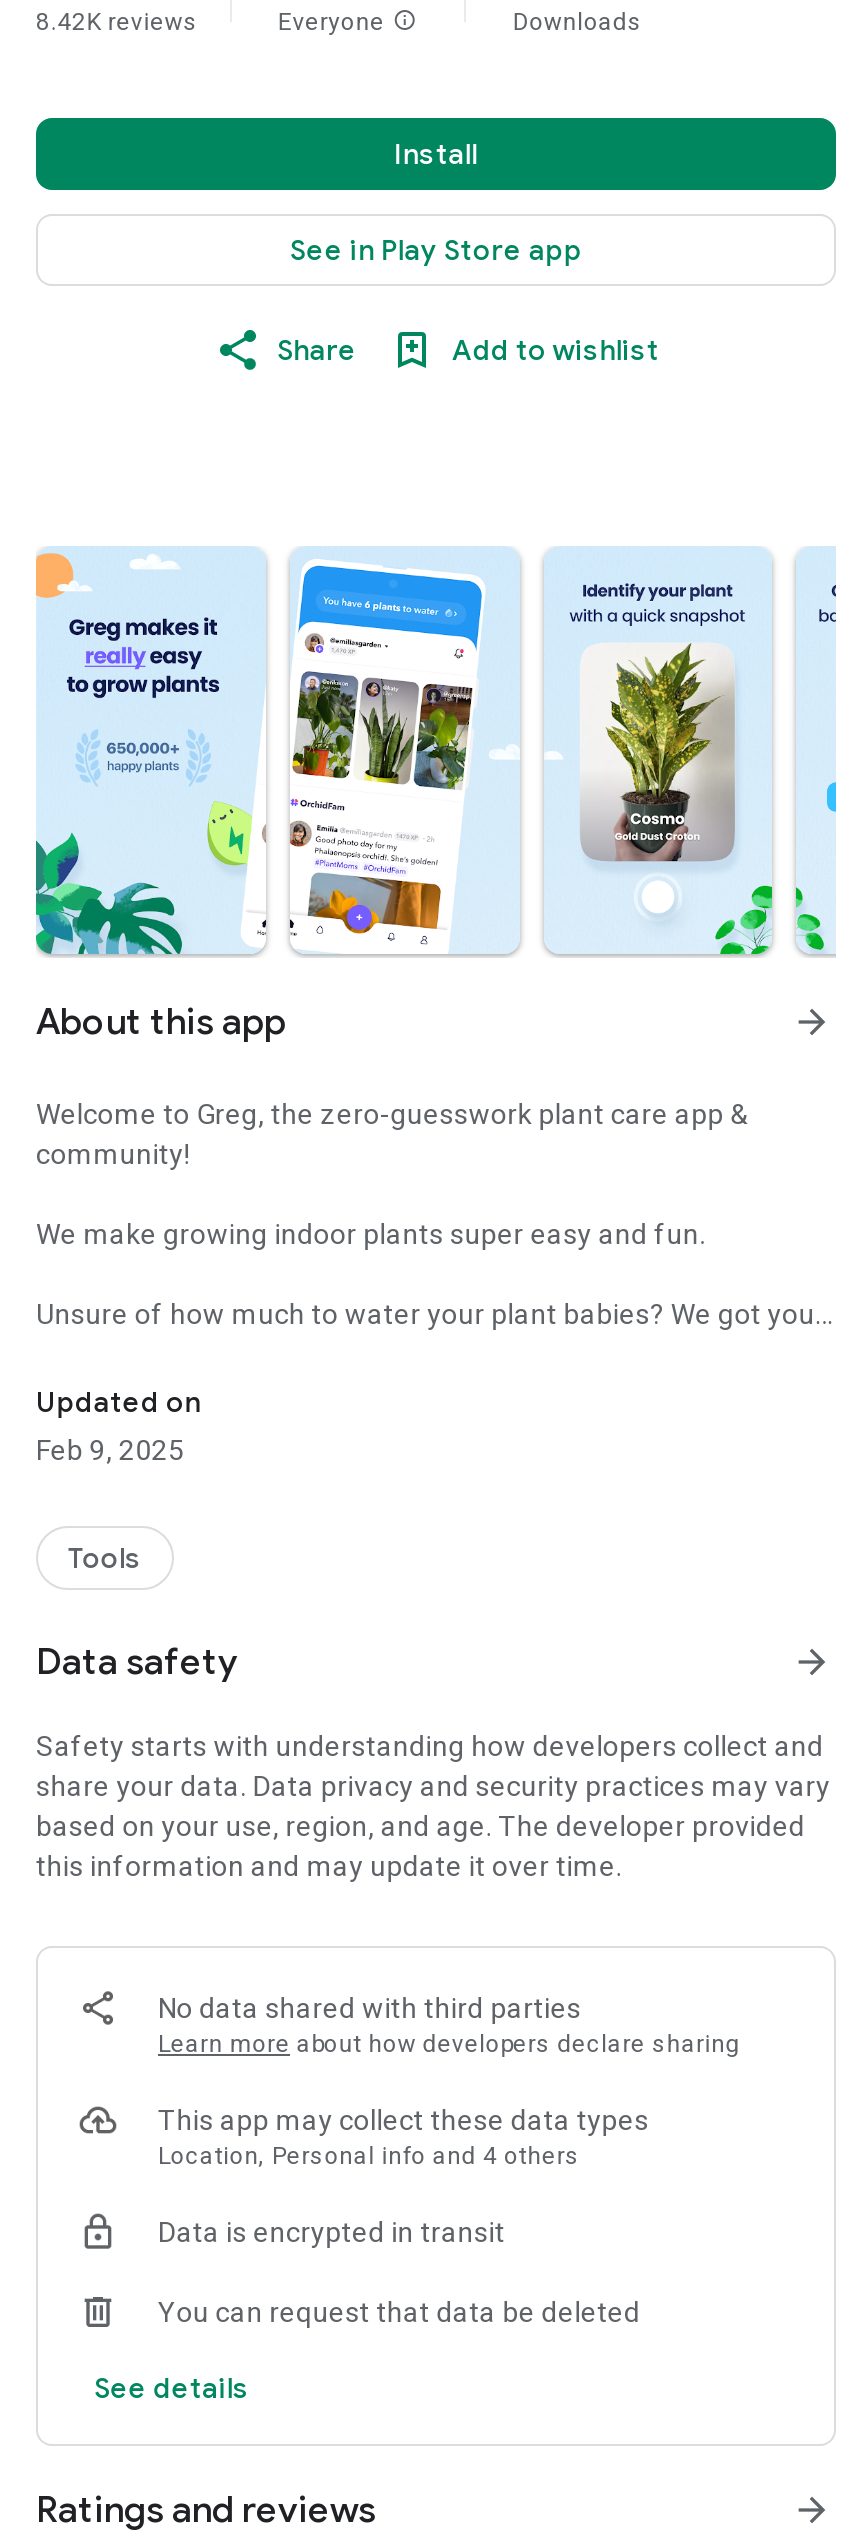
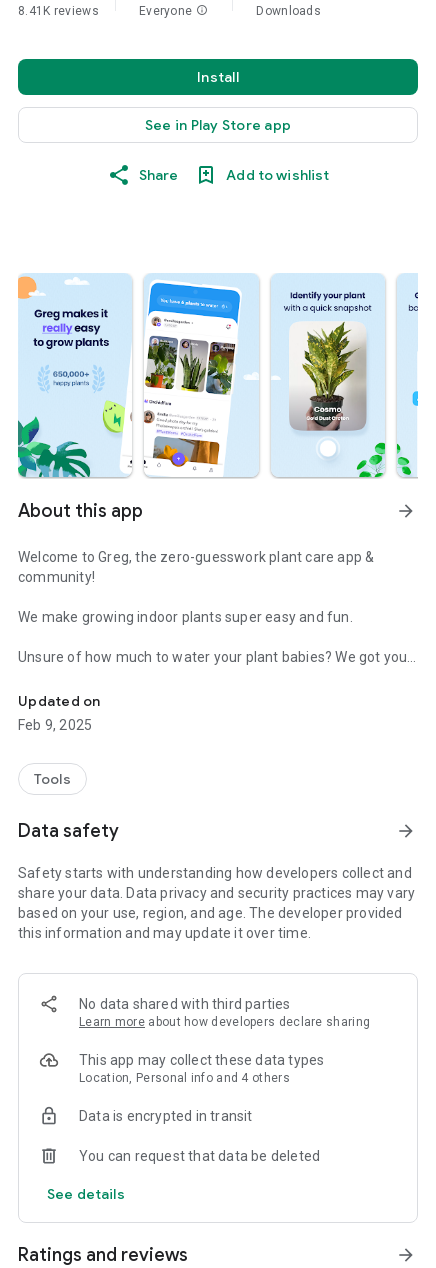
- 8.42K reviews
+ 8.41K reviews
